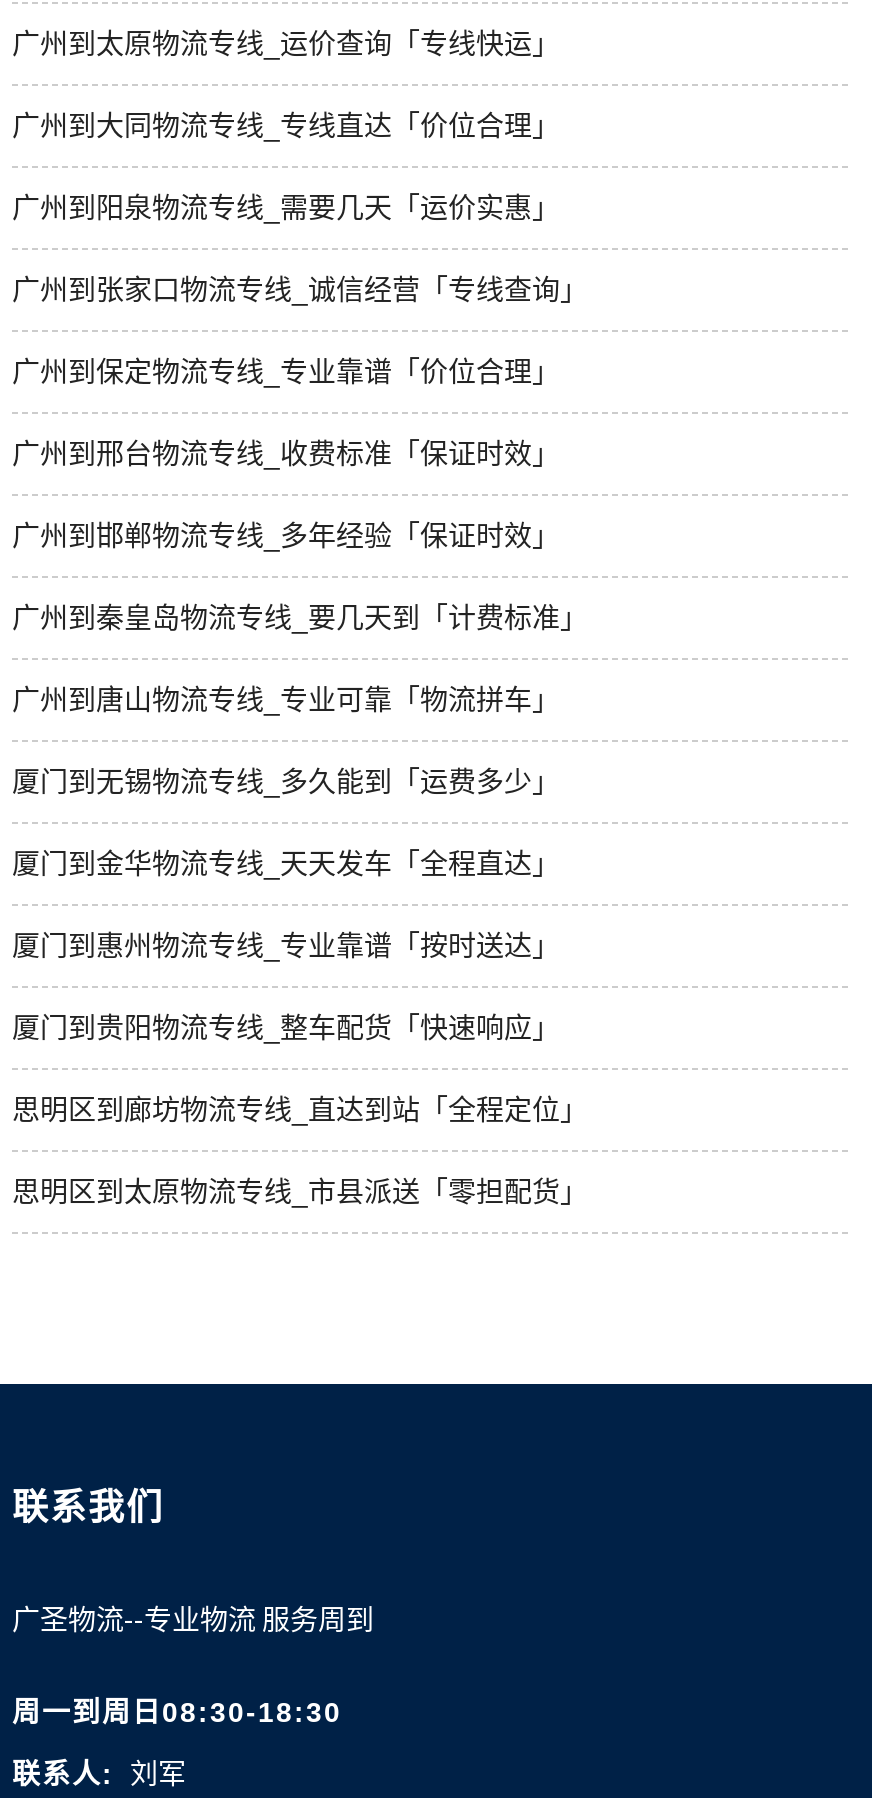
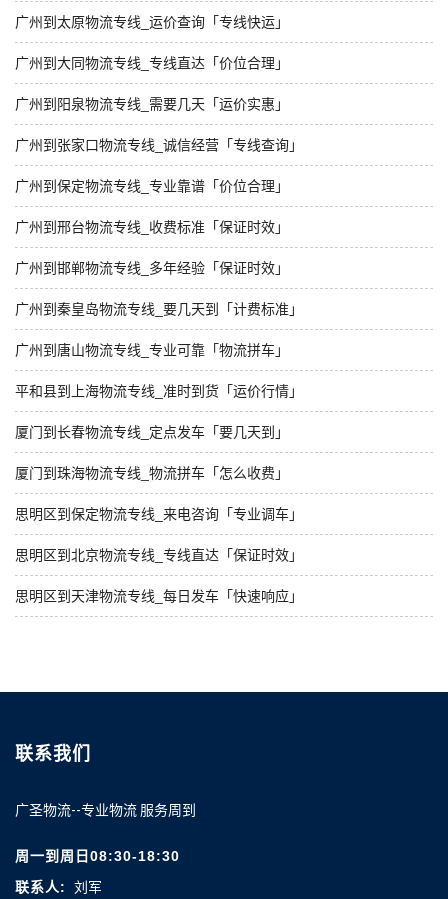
- 厦门到无锡物流专线_多久能到「运费多少」
+ 平和县到上海物流专线_准时到货「运价行情」

- 厦门到金华物流专线_天天发车「全程直达」
+ 厦门到长春物流专线_定点发车「要几天到」

- 厦门到惠州物流专线_专业靠谱「按时送达」
+ 厦门到珠海物流专线_物流拼车「怎么收费」

- 厦门到贵阳物流专线_整车配货「快速响应」
+ 思明区到保定物流专线_来电咨询「专业调车」

- 思明区到廊坊物流专线_直达到站「全程定位」
+ 思明区到北京物流专线_专线直达「保证时效」

- 思明区到太原物流专线_市县派送「零担配货」
+ 思明区到天津物流专线_每日发车「快速响应」
